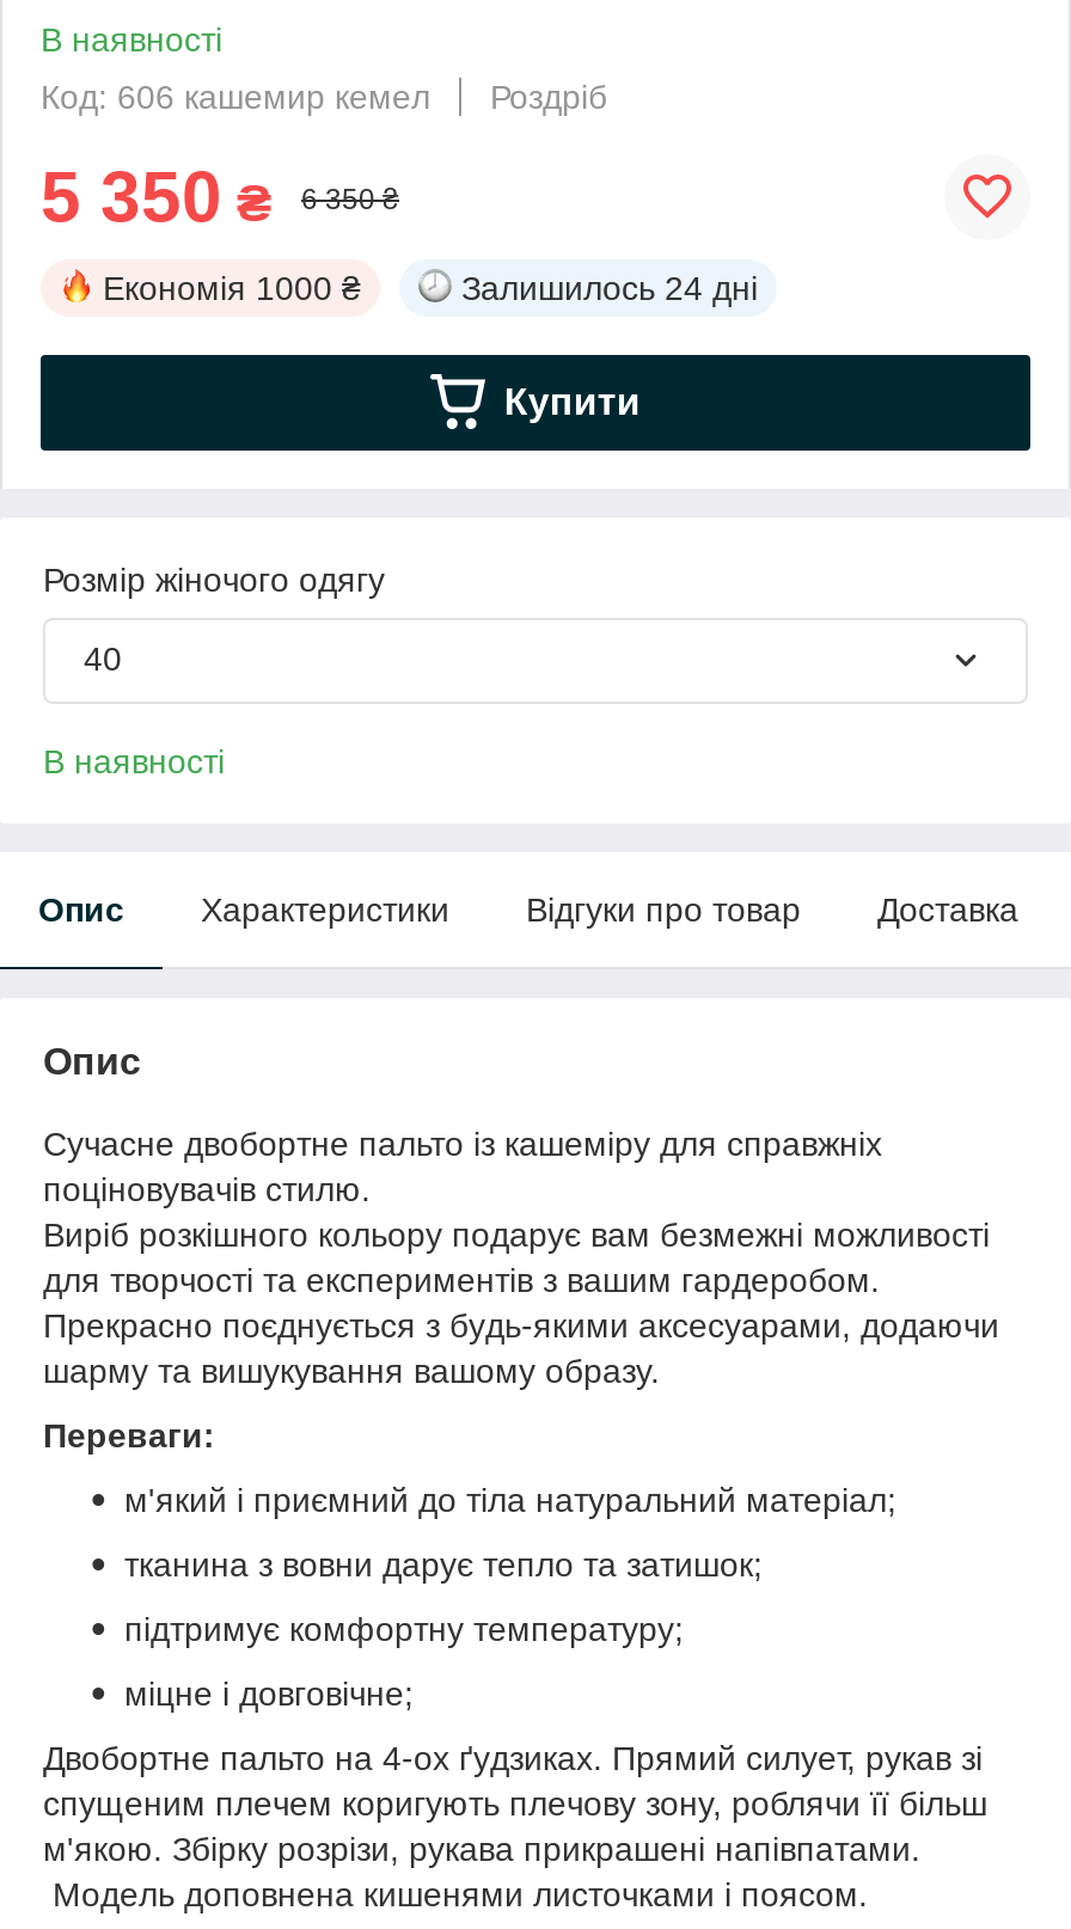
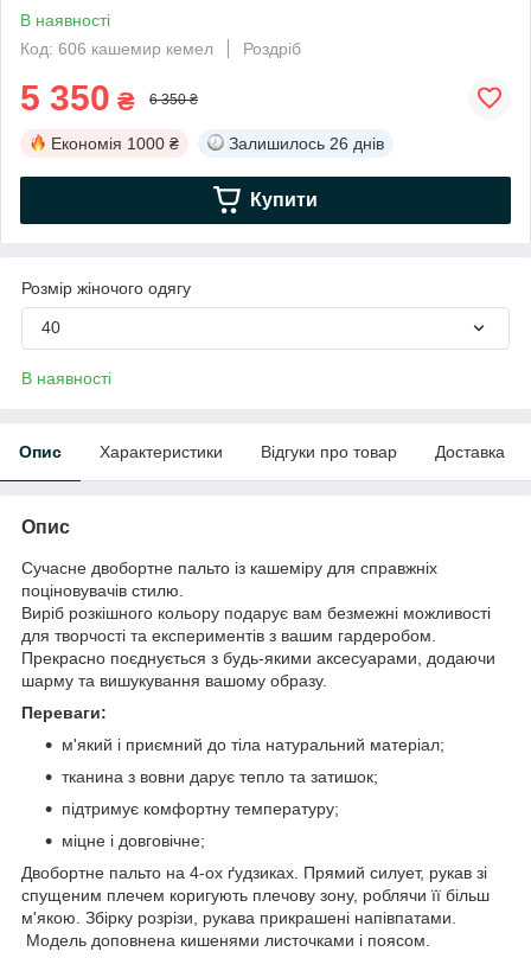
- Залишилось 24 дні
+ Залишилось 26 днів
